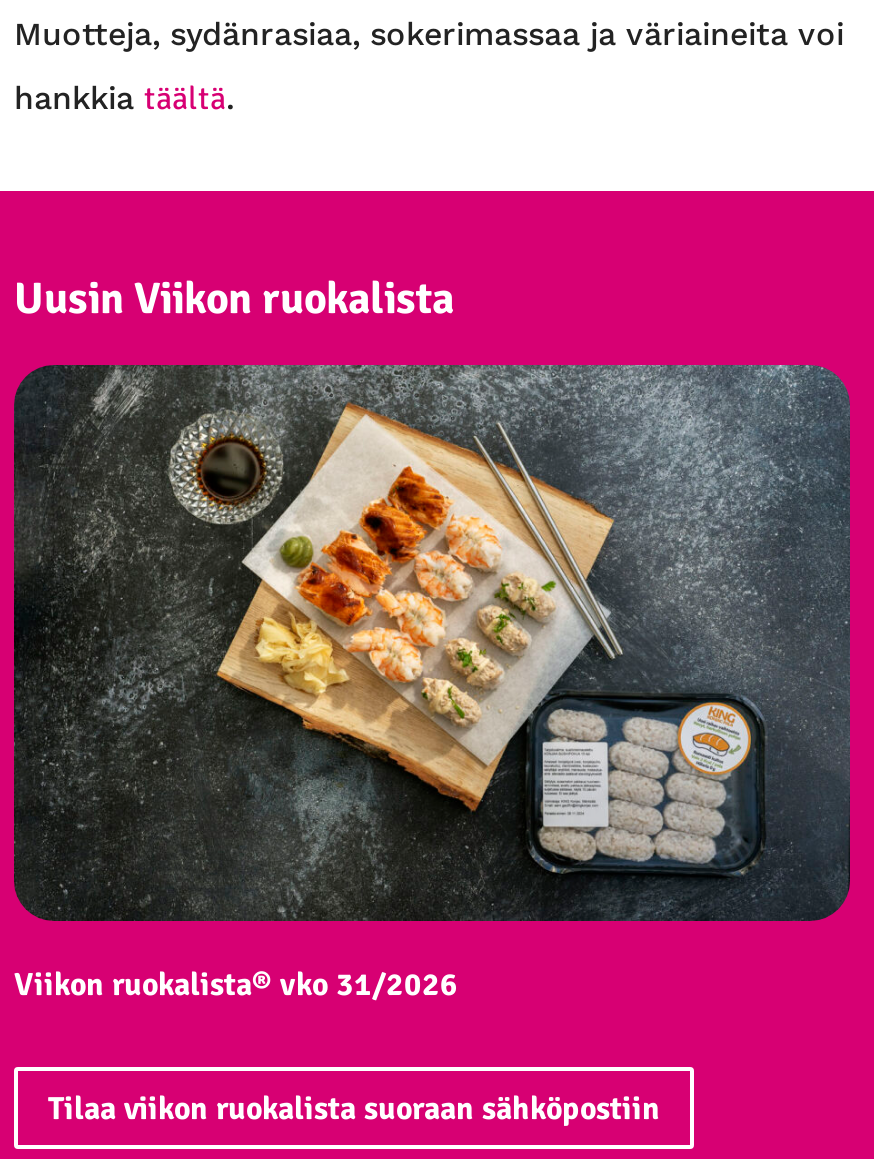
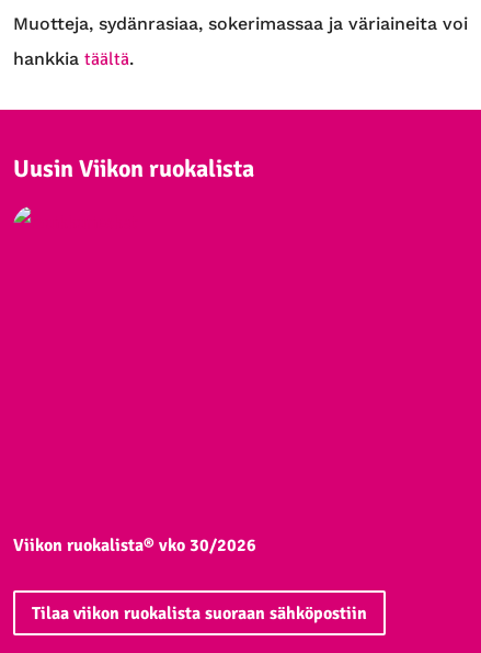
- [image]

- Viikon ruokalista® vko 31/2026
+ Viikon ruokalista® vko 30/2026
